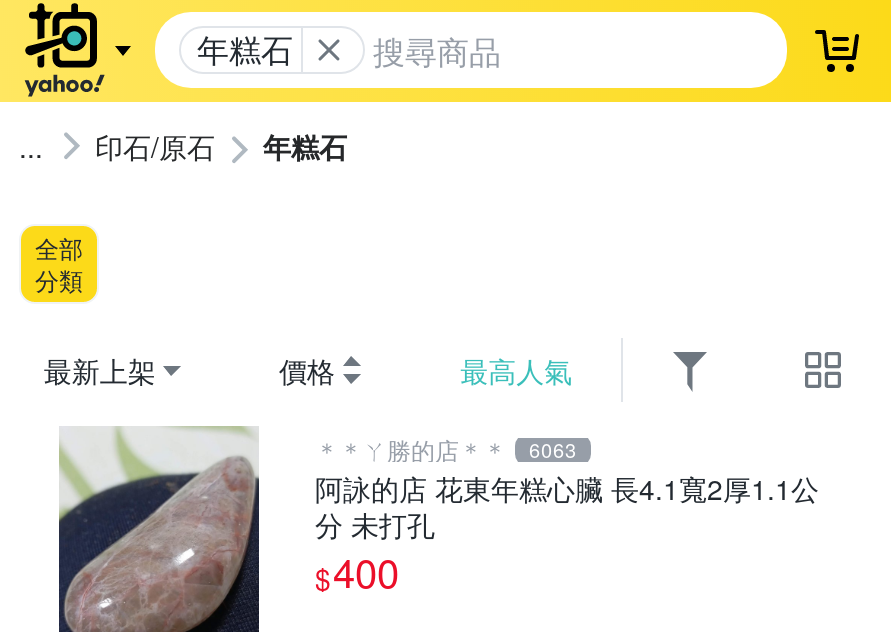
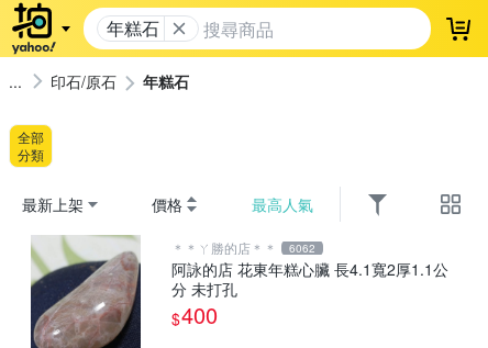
- 6063
+ 6062
